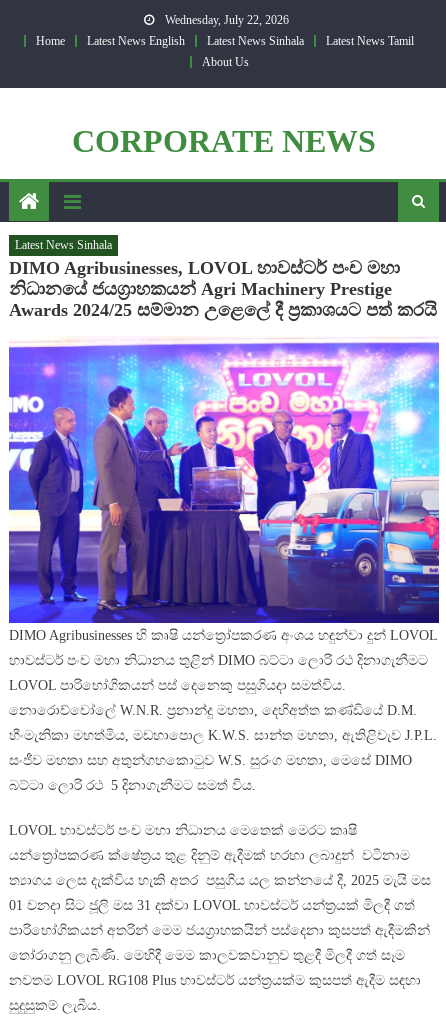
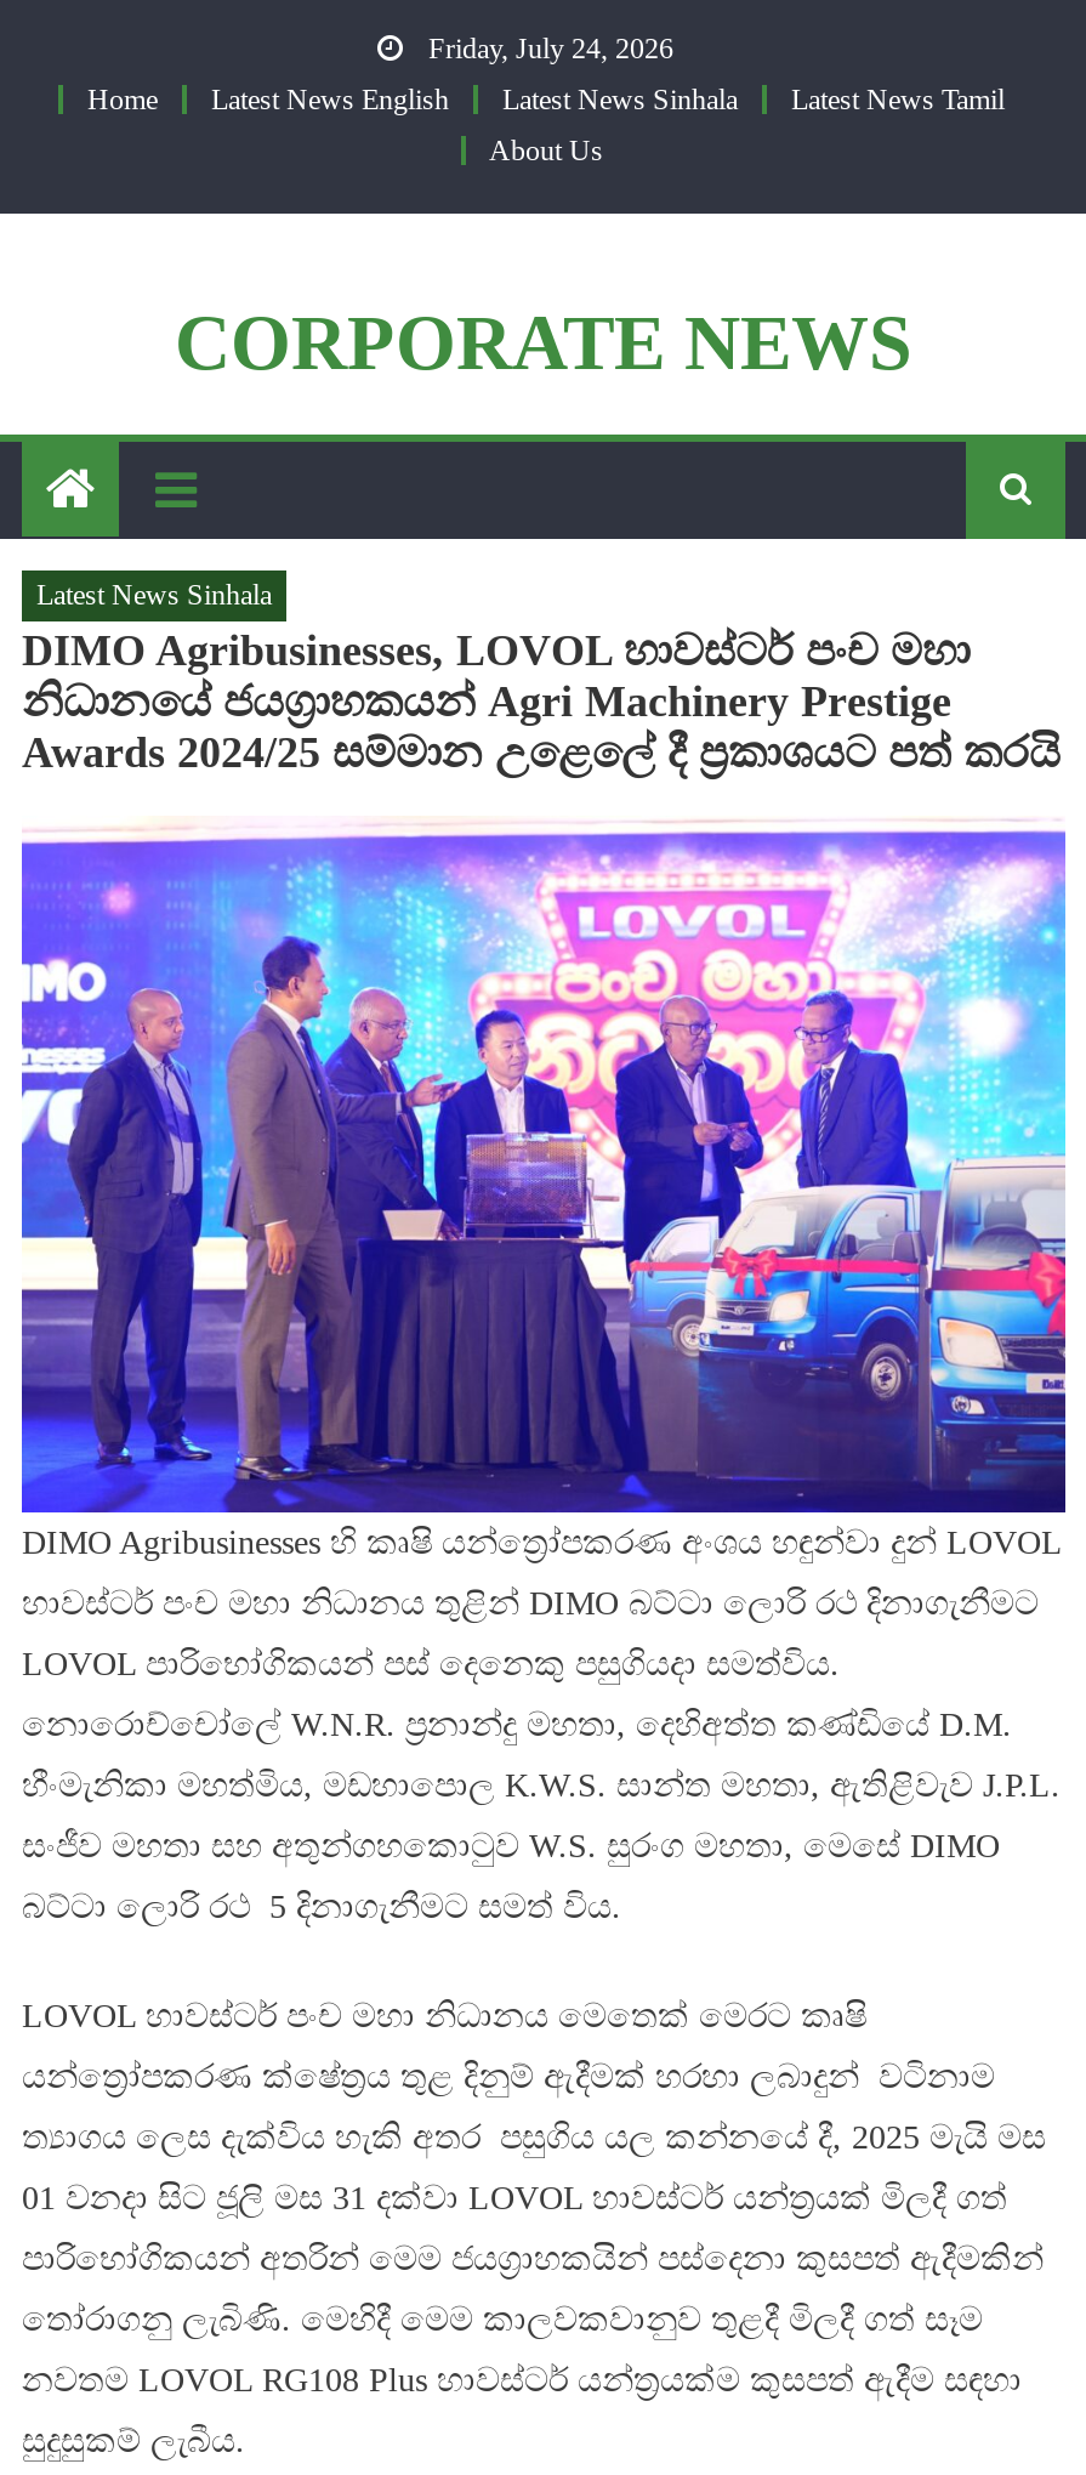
- Wednesday, July 22, 2026
+ Friday, July 24, 2026
